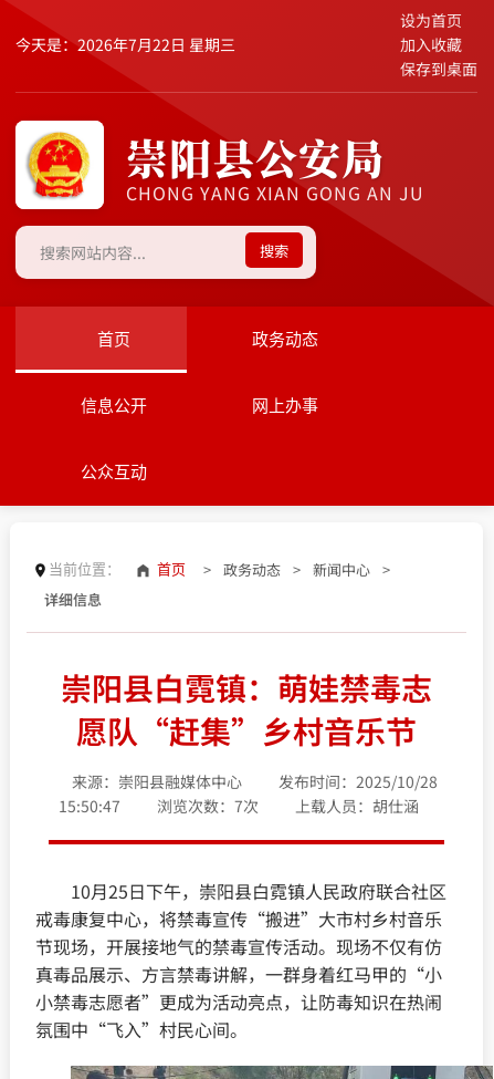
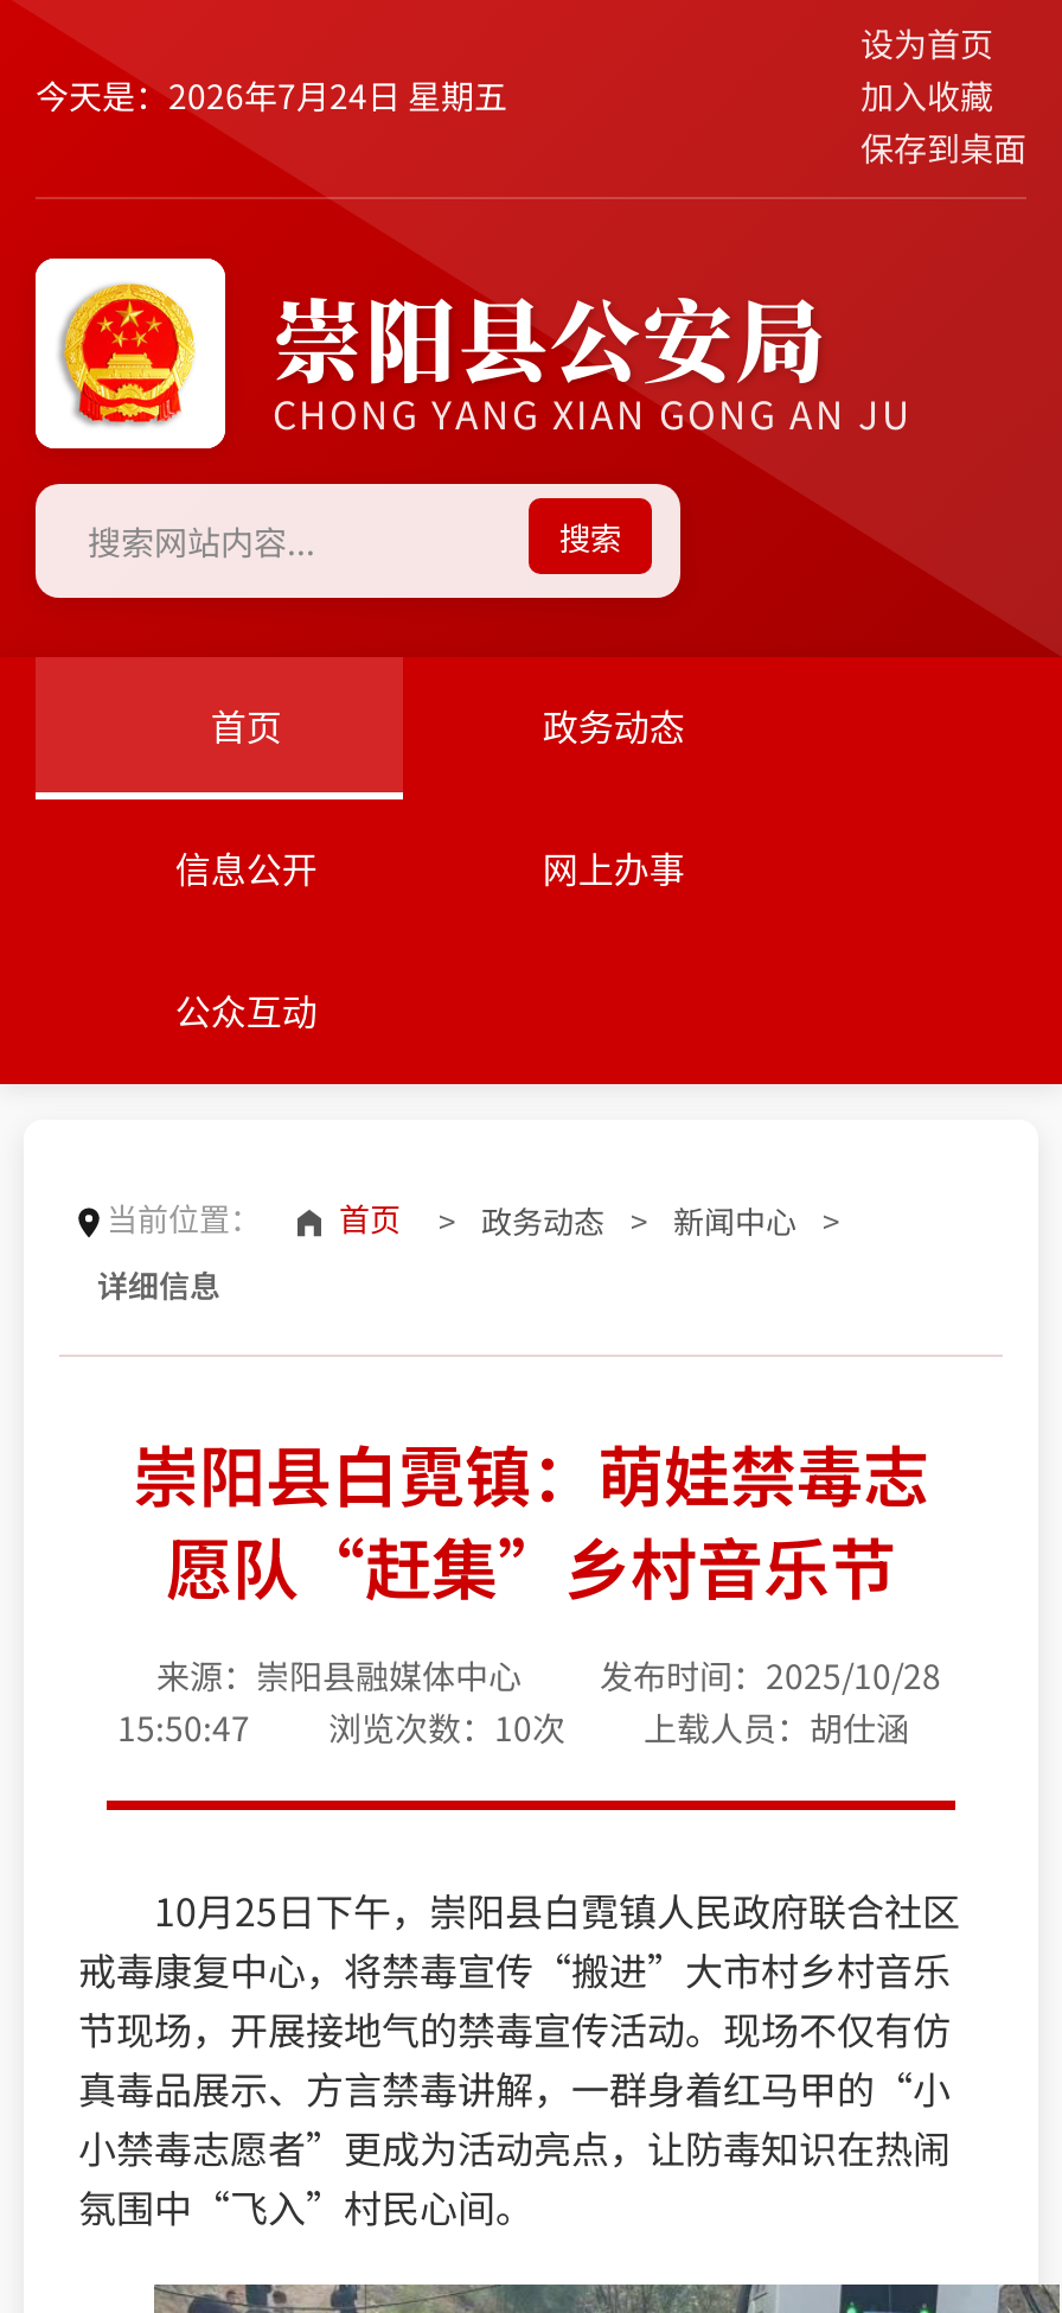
- 今天是：2026年7月22日 星期三
+ 今天是：2026年7月24日 星期五

- 15:50:47 浏览次数：7次 上载人员：胡仕涵
+ 15:50:47 浏览次数：10次 上载人员：胡仕涵
